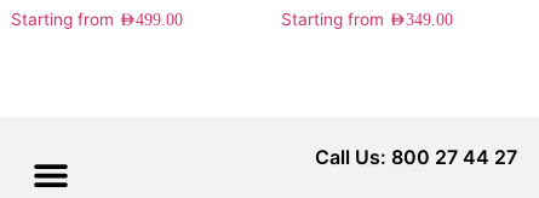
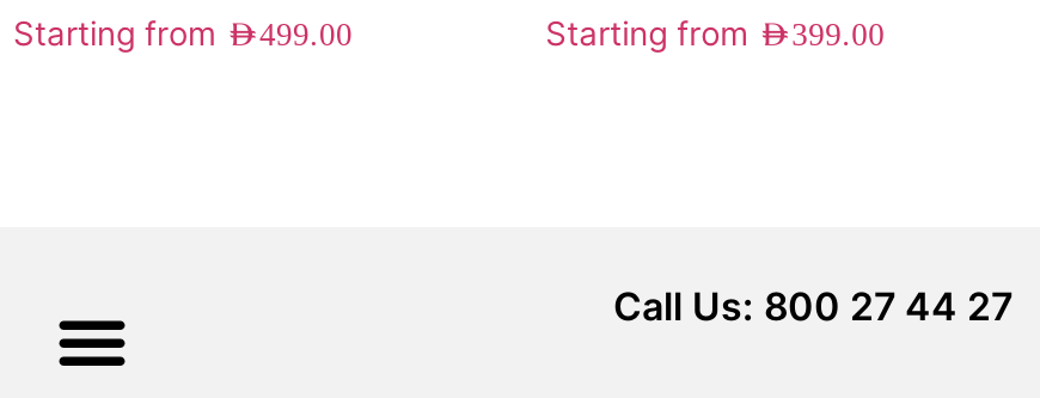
- Starting from AED349.00
+ Starting from AED399.00
